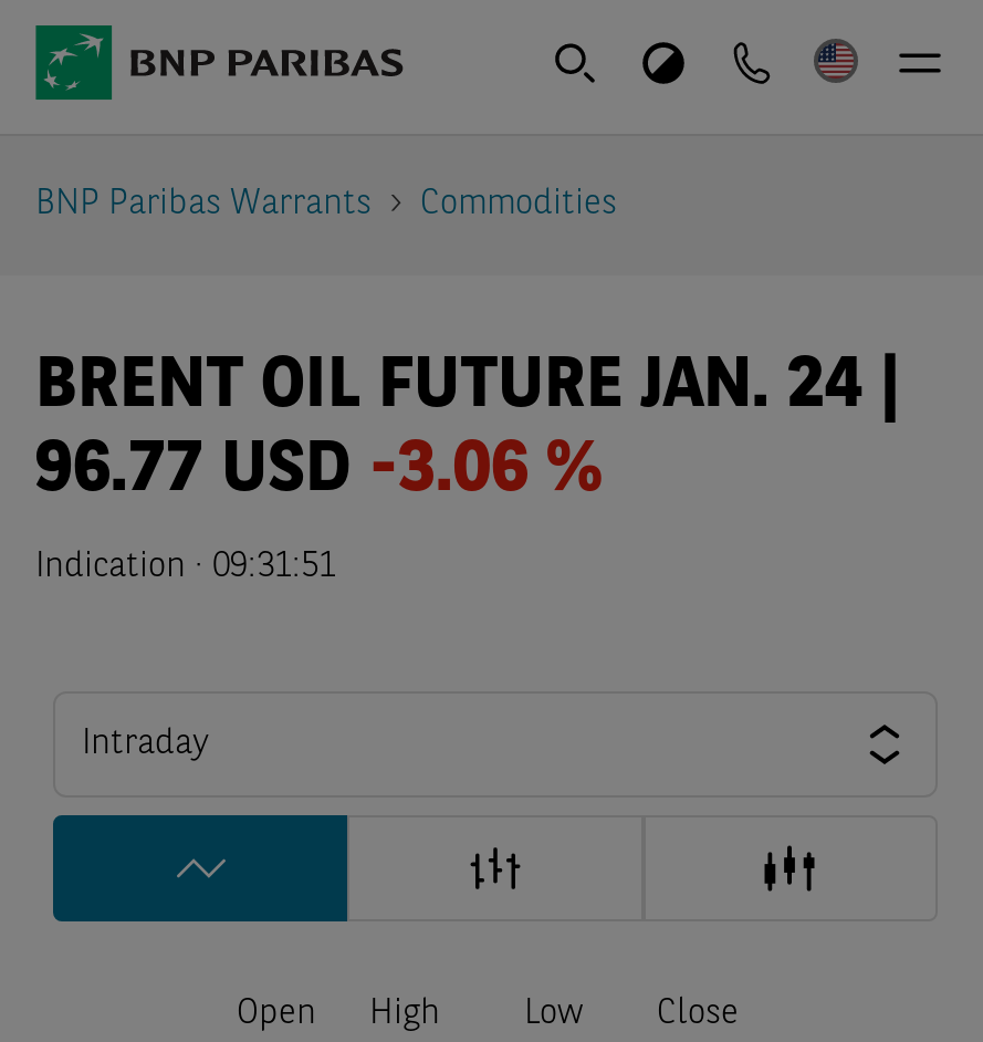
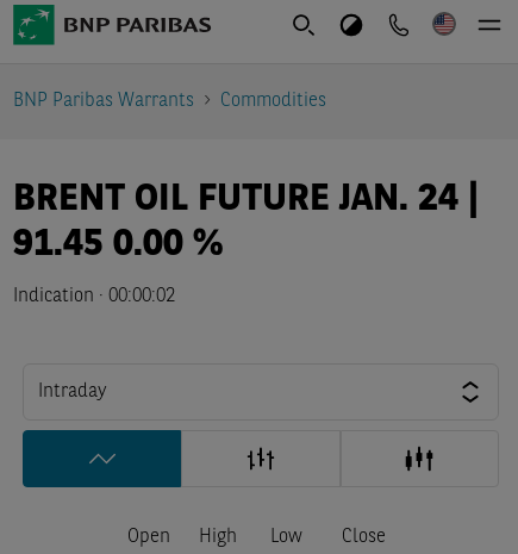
- 96.77 USD -3.06 %
+ 91.45 0.00 %

- Indication · 09:31:51
+ Indication · 00:00:02
